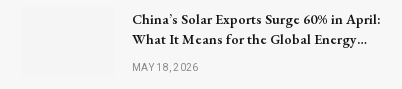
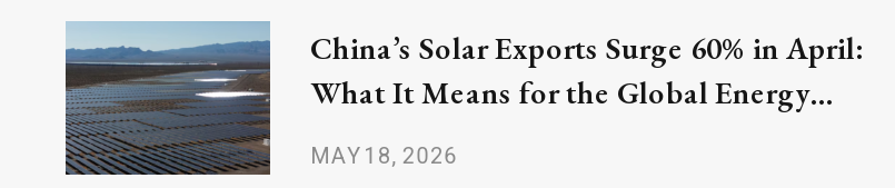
+ [image]
